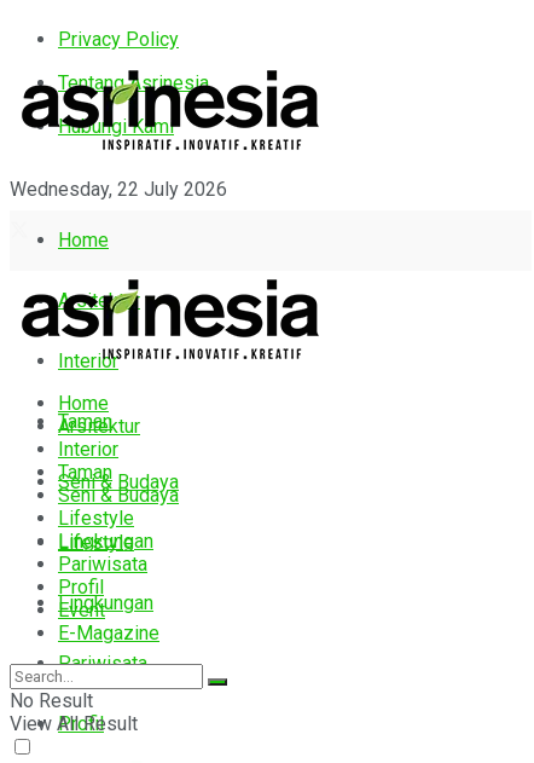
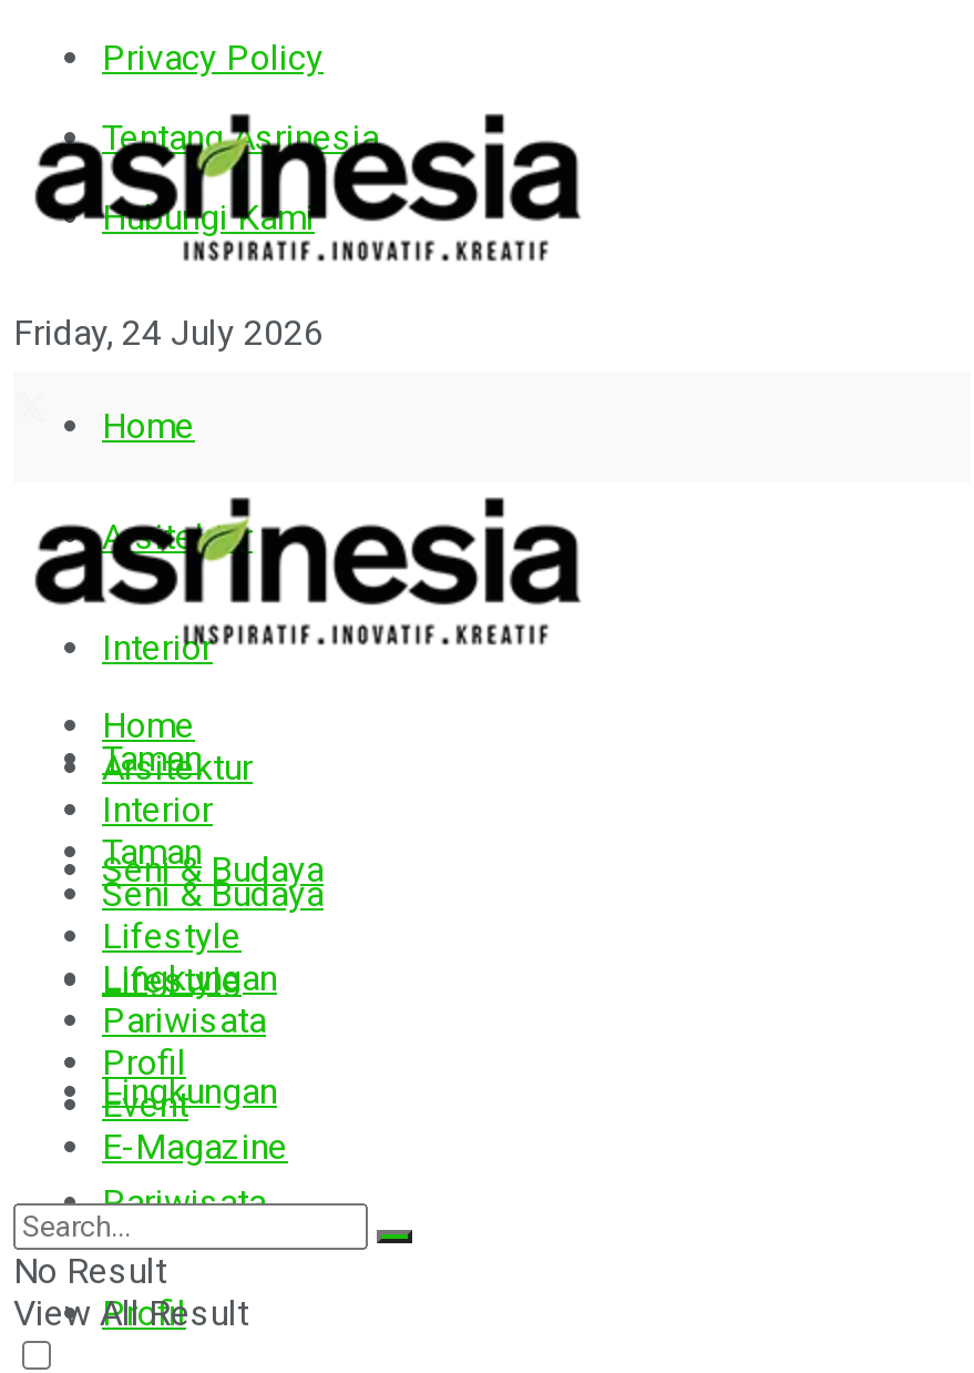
- Wednesday, 22 July 2026
+ Friday, 24 July 2026
